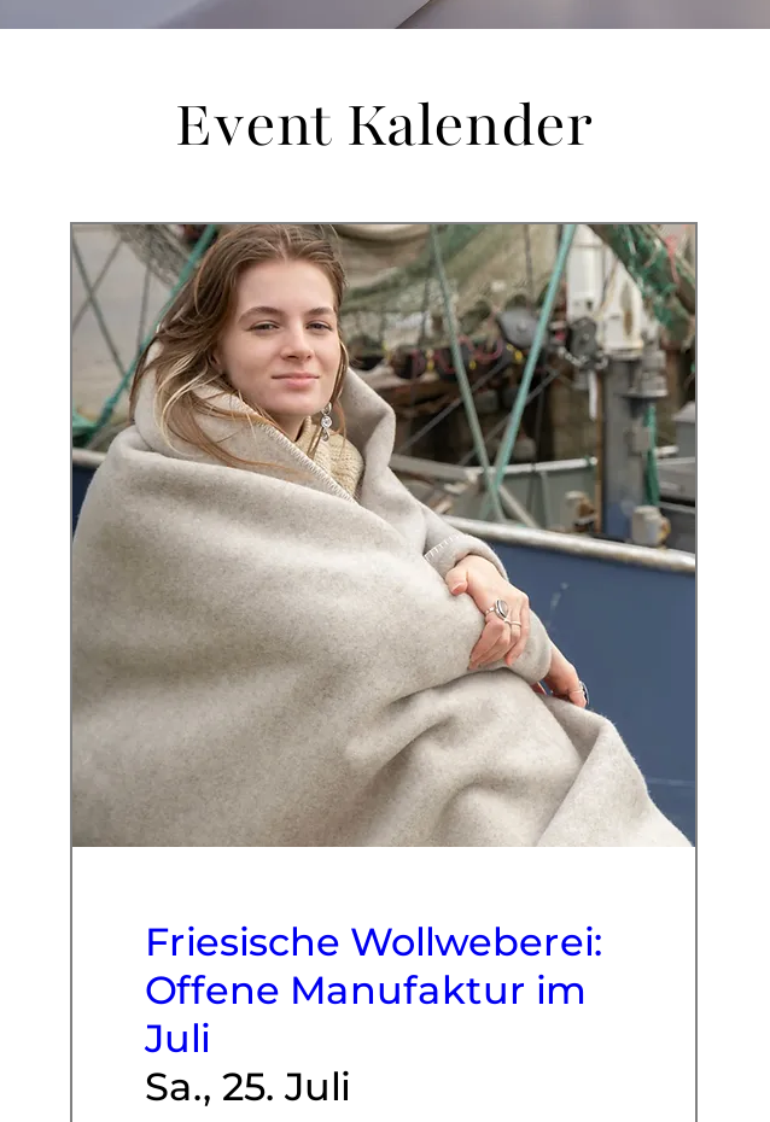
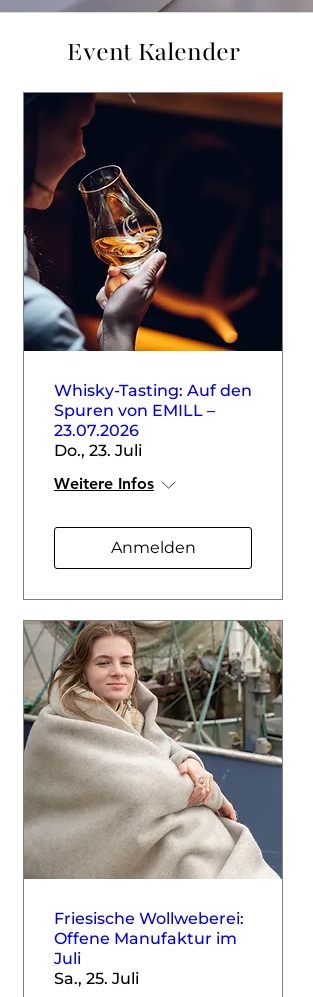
+ [image]
+ Whisky-Tasting: Auf den
+ Spuren von EMILL –
+ 23.07.2026
+ Do., 23. Juli
+ Weitere Infos
+ Anmelden
